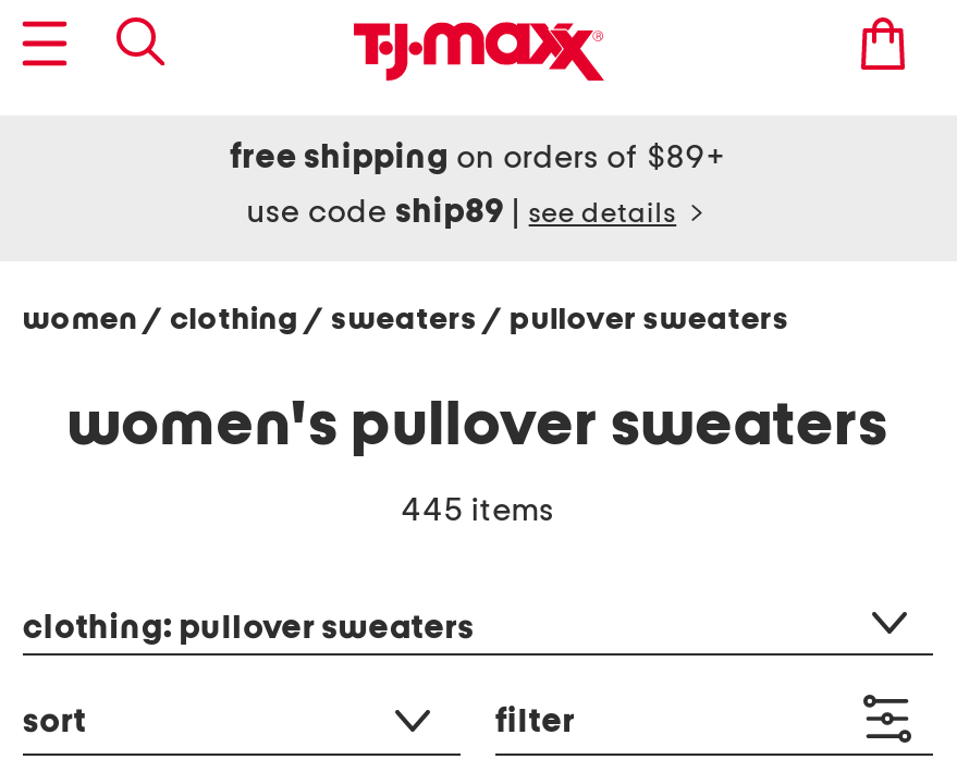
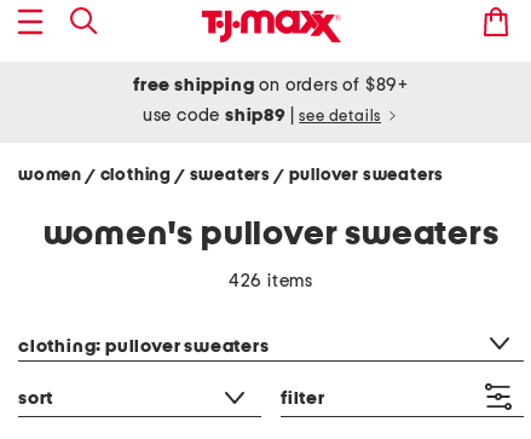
- 445 items
+ 426 items
